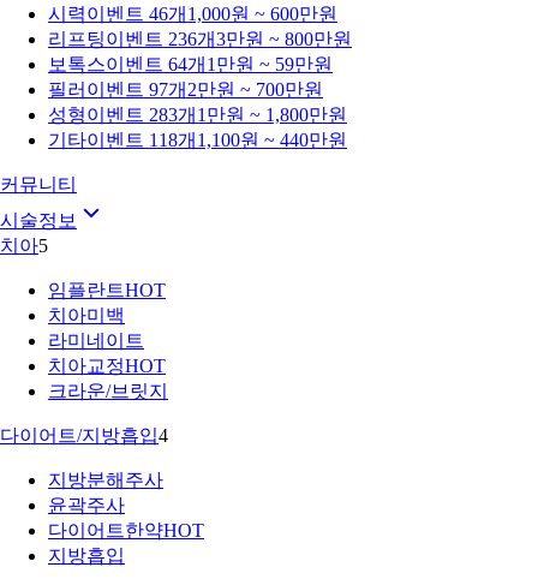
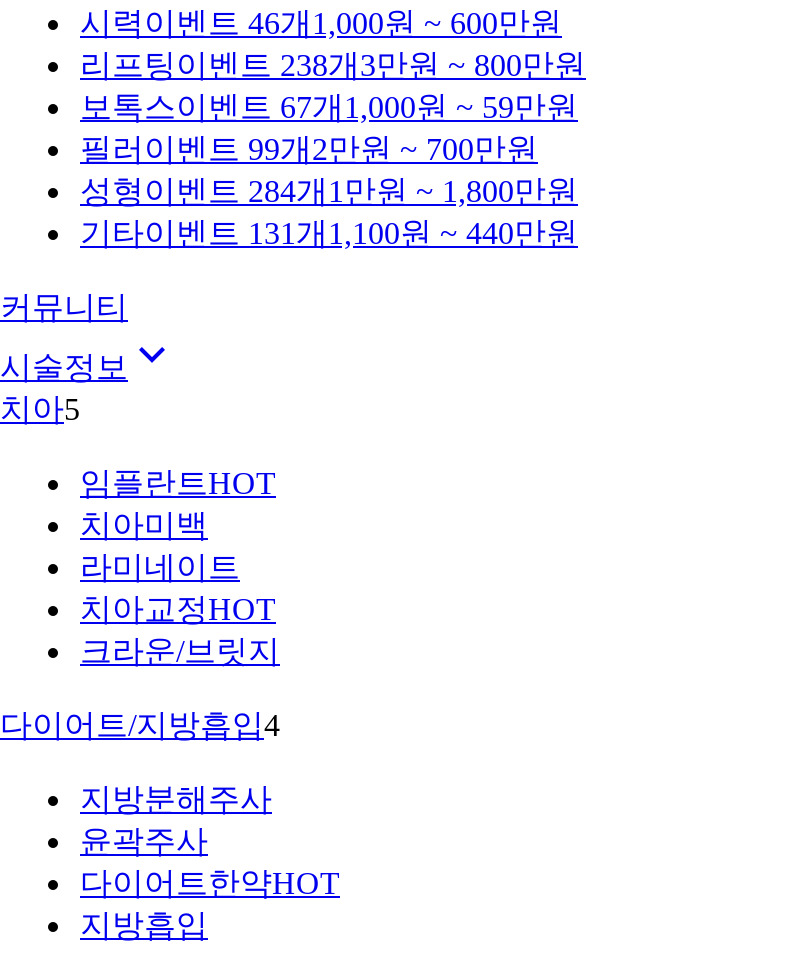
- 리프팅 이벤트 236개3만원 ~ 800만원
+ 리프팅 이벤트 238개3만원 ~ 800만원

- 보톡스 이벤트 64개 1만원 ~ 59만원
+ 보톡스 이벤트 67개 1,000원 ~ 59만원

- 필러 이벤트 97개2만원 ~ 700만원
+ 필러 이벤트 99개2만원 ~ 700만원

- 성형 이벤트 283개 1만원 ~ 1,800만원
+ 성형 이벤트 284개 1만원 ~ 1,800만원

- 기타이벤트 118개 1,100원 ~ 440만원
+ 기타이벤트 131개 1,100원 ~ 440만원
